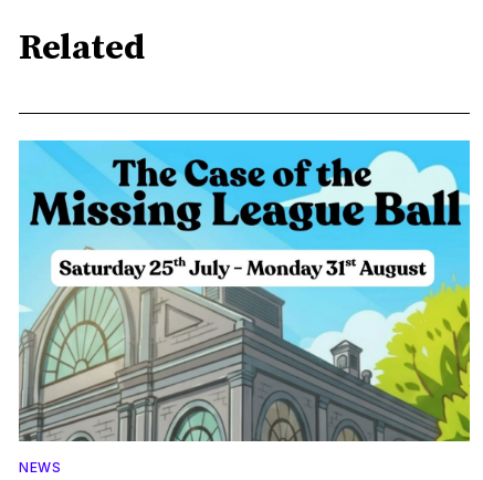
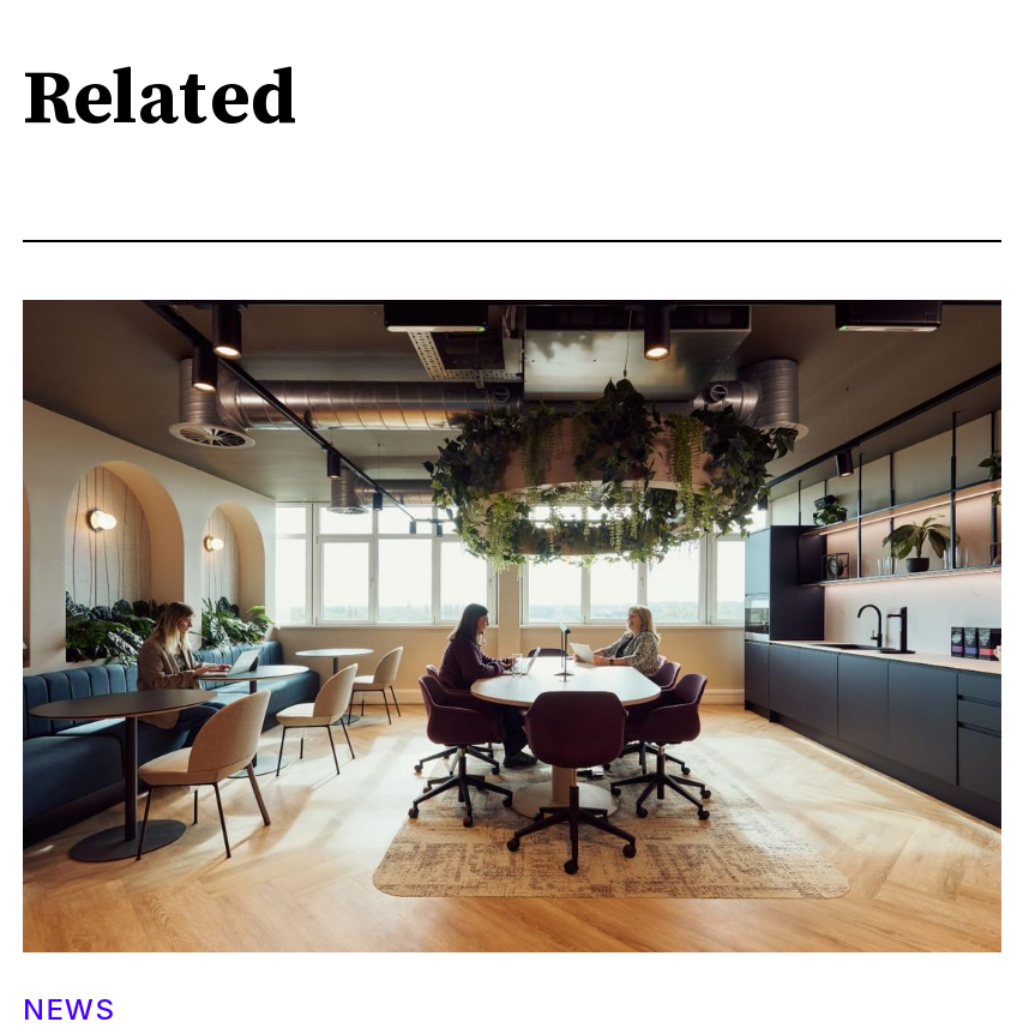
- [image]
+ [image]
